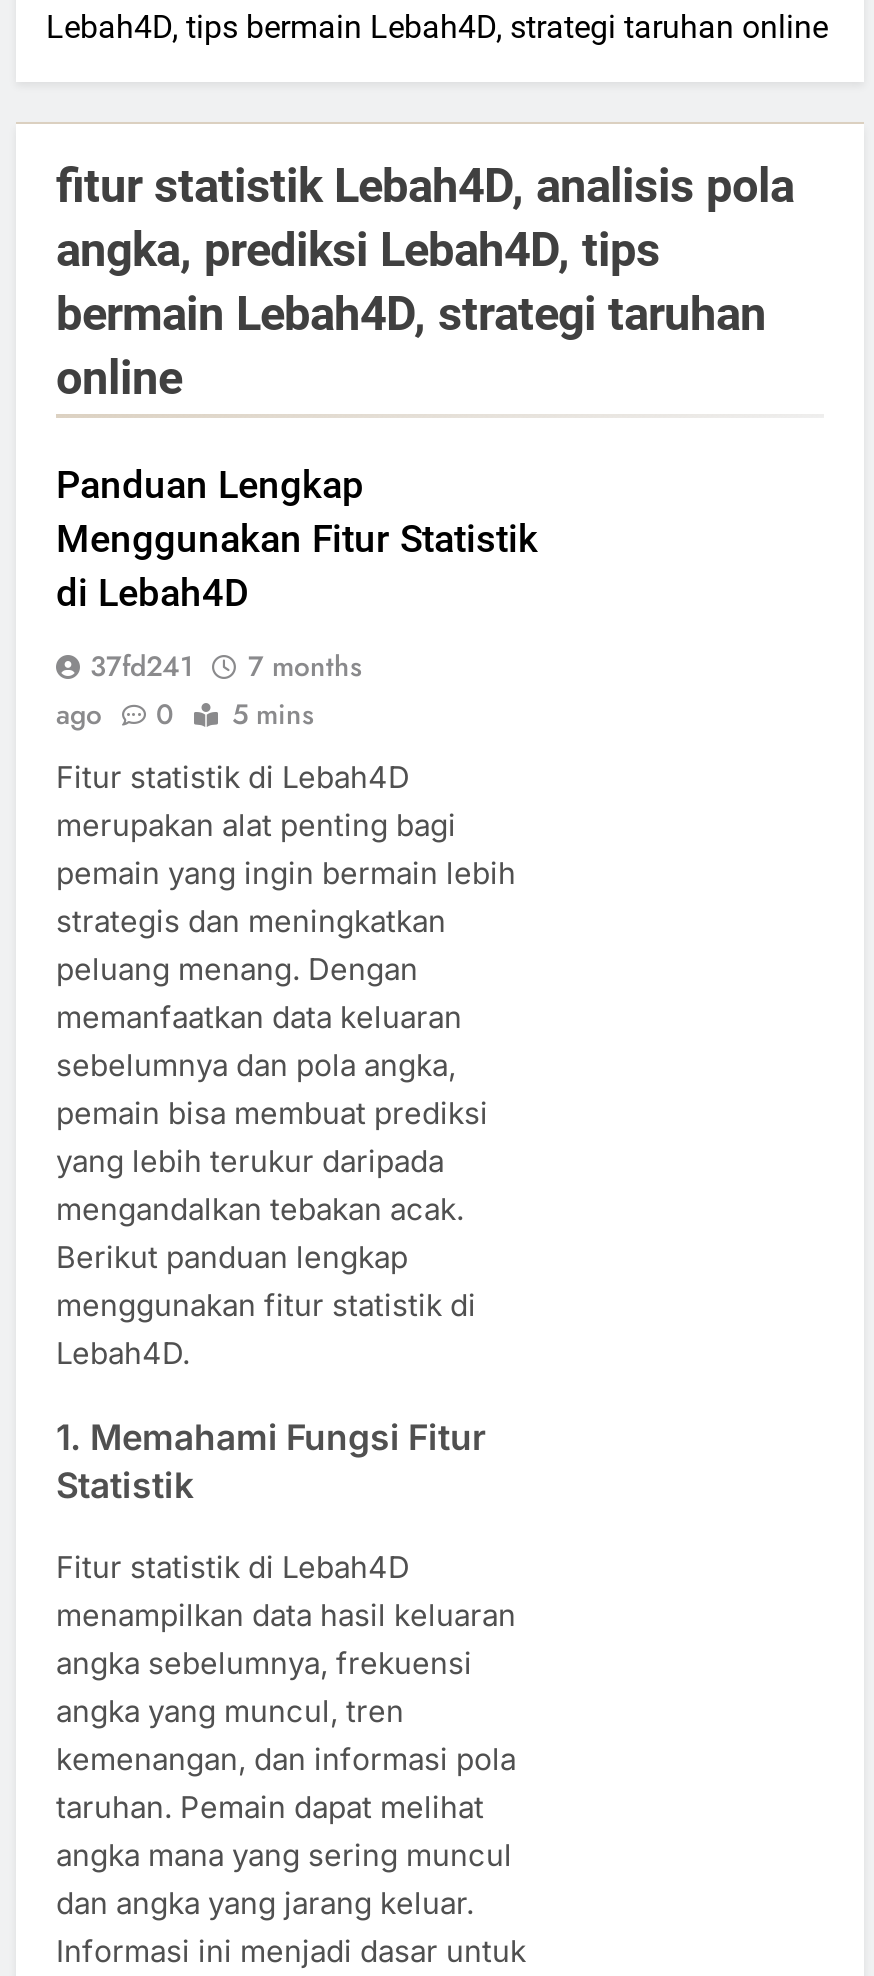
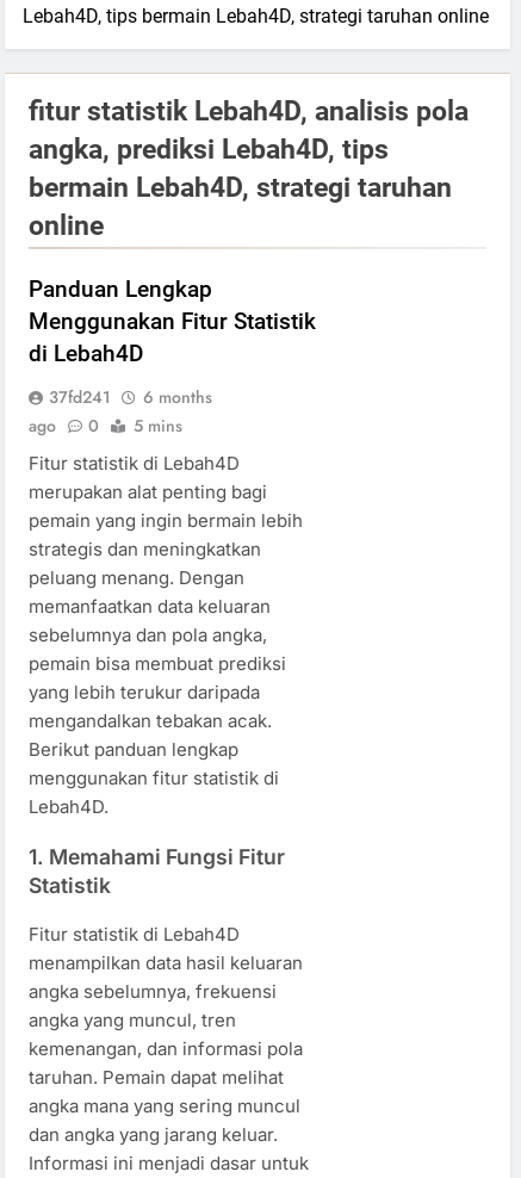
- 37fd241 7 months
+ 37fd241 6 months
